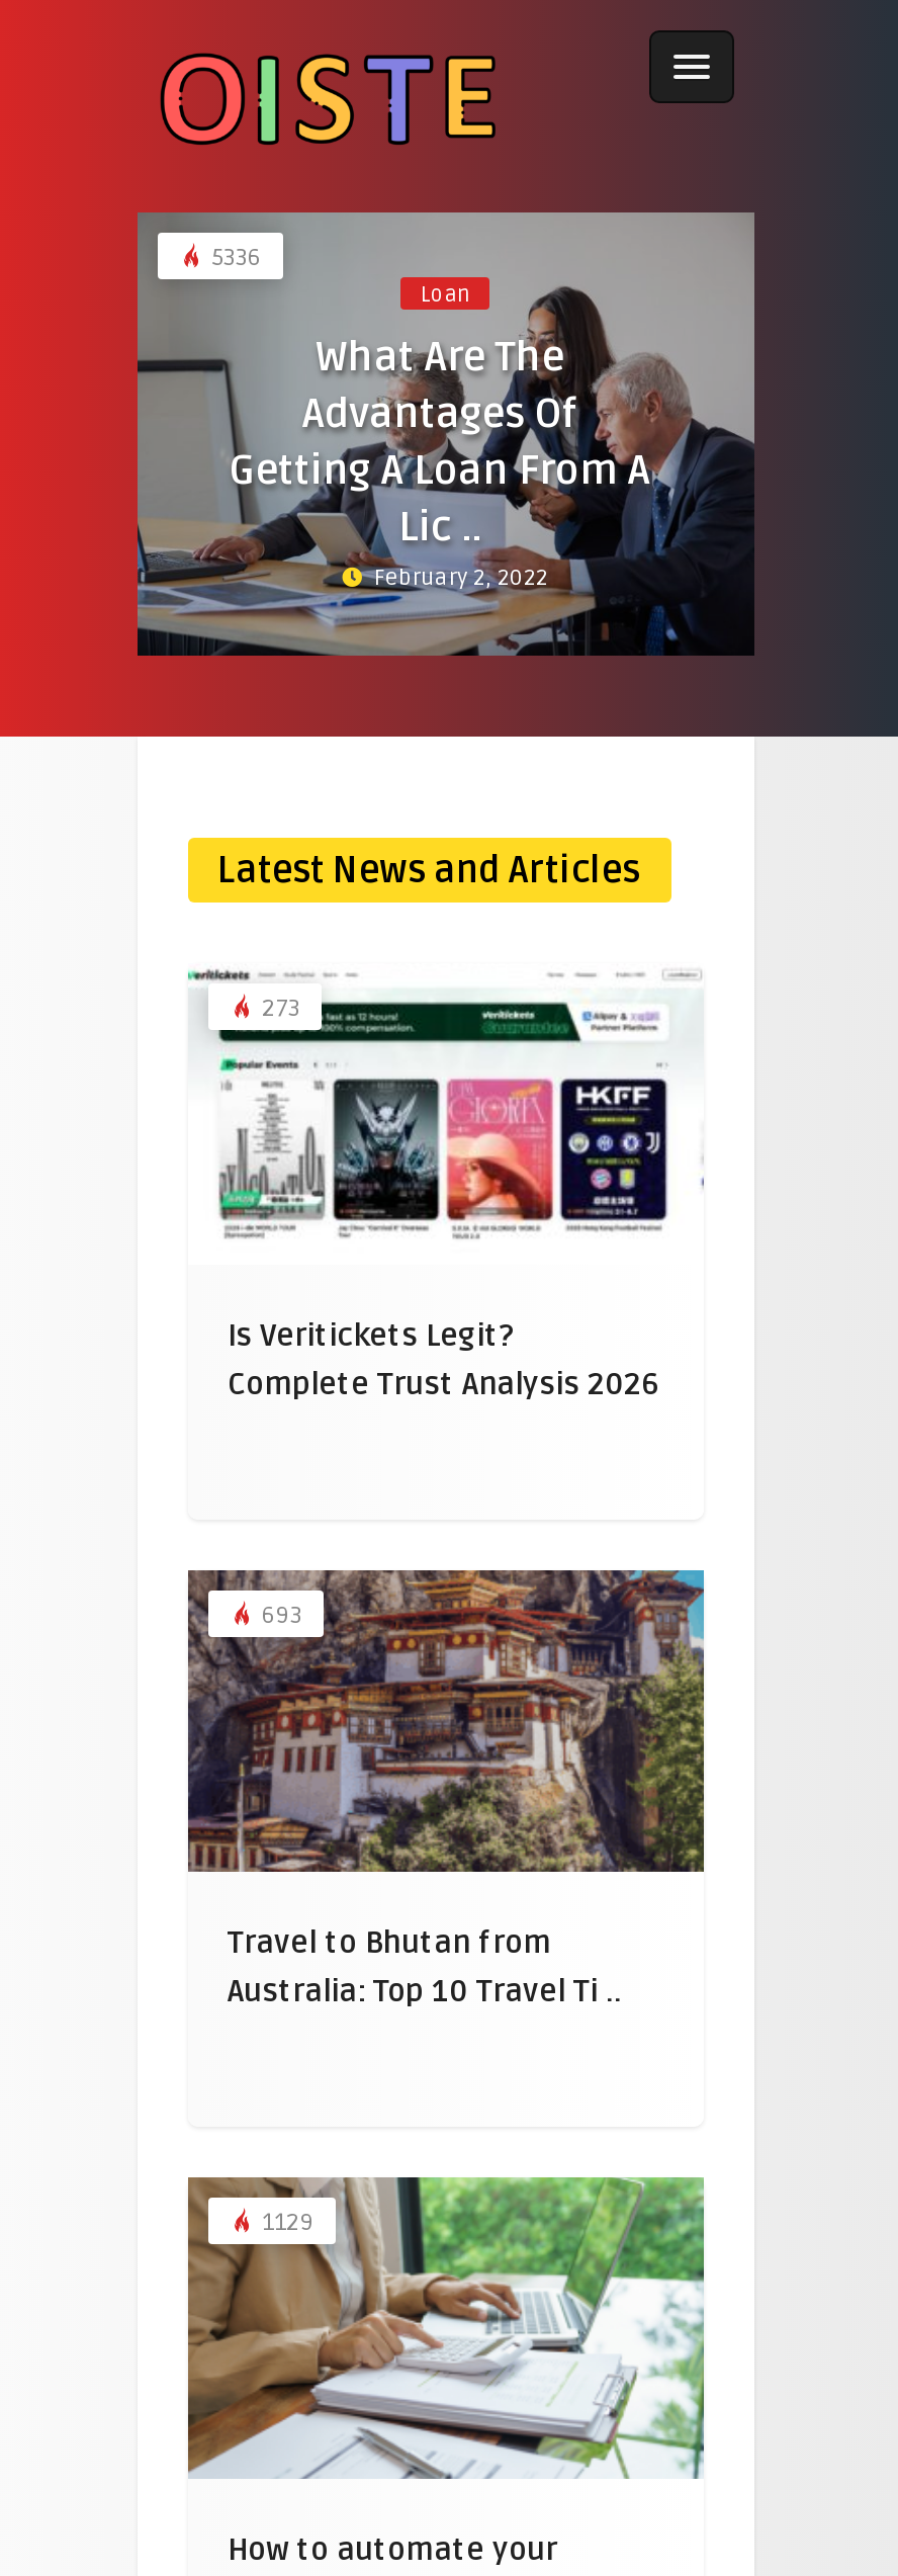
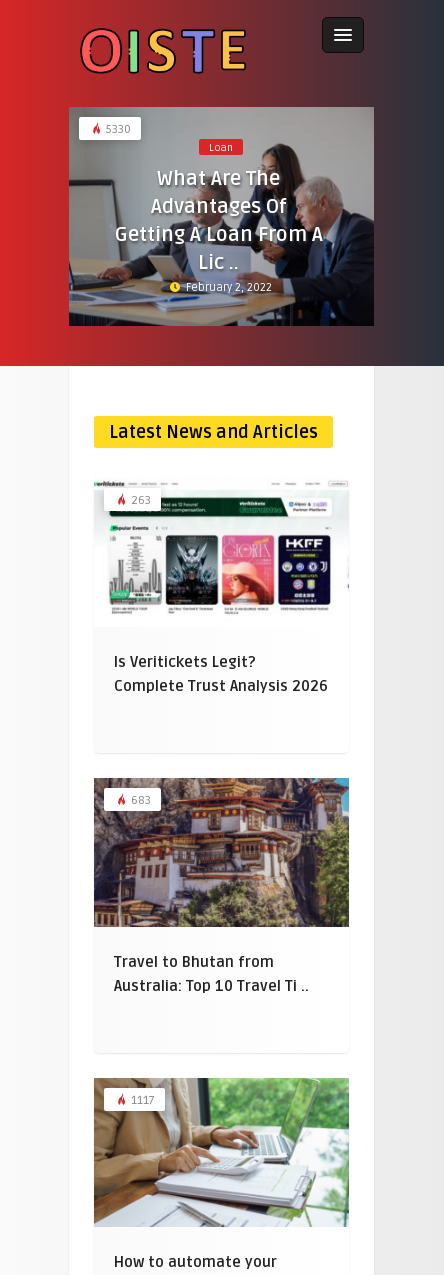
- 5336
+ 5330

- 273
+ 263

- 693
+ 683

- 1129
+ 1117
